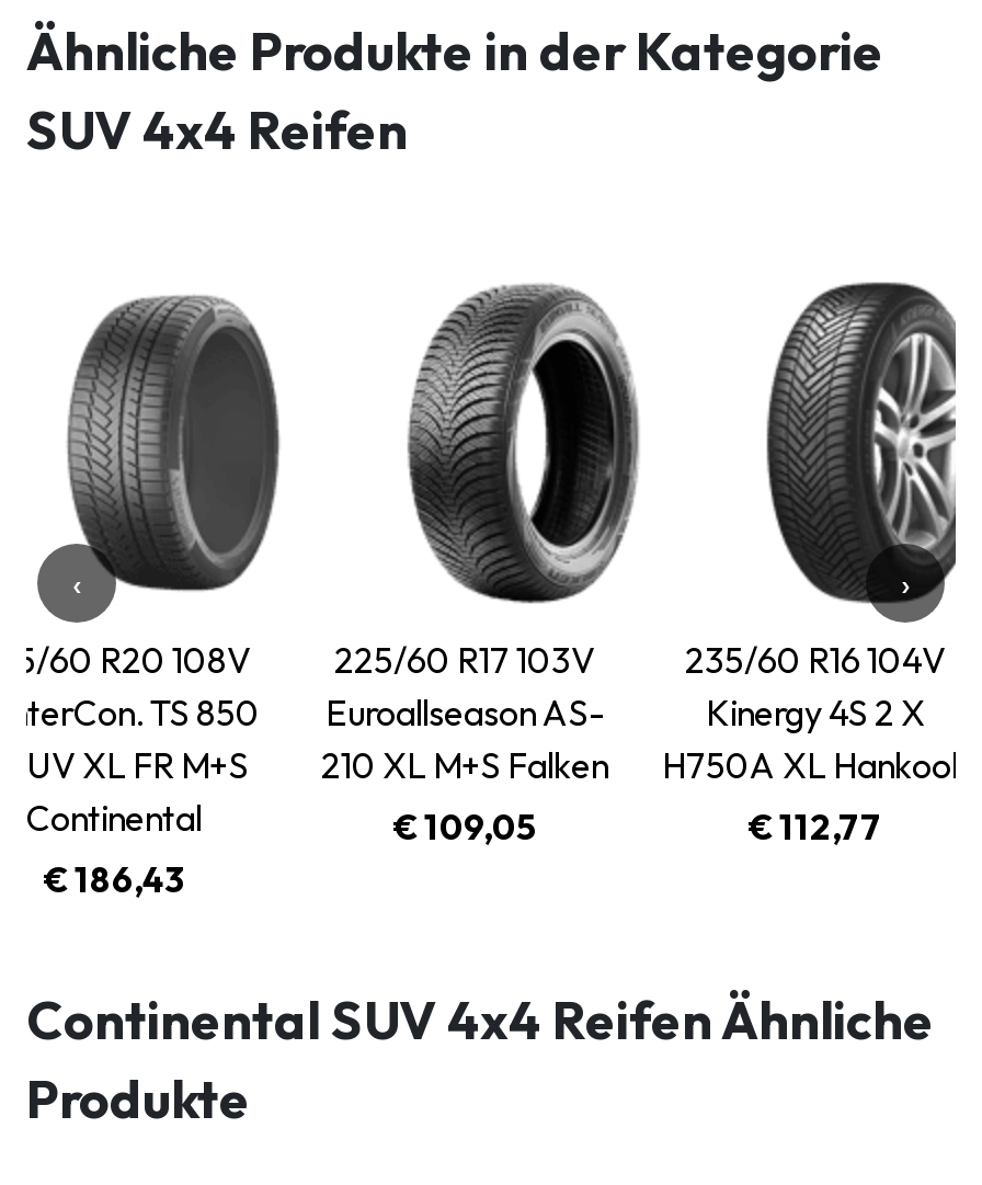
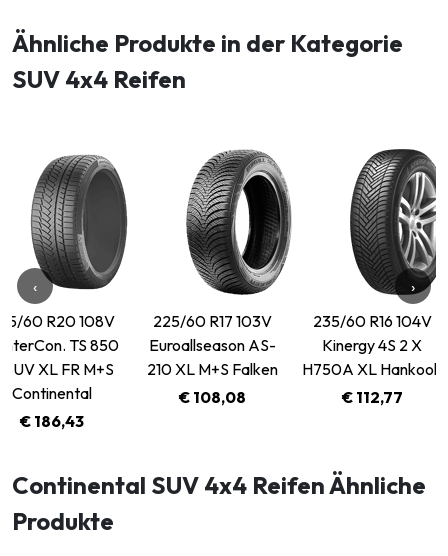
- € 109,05
+ € 108,08
